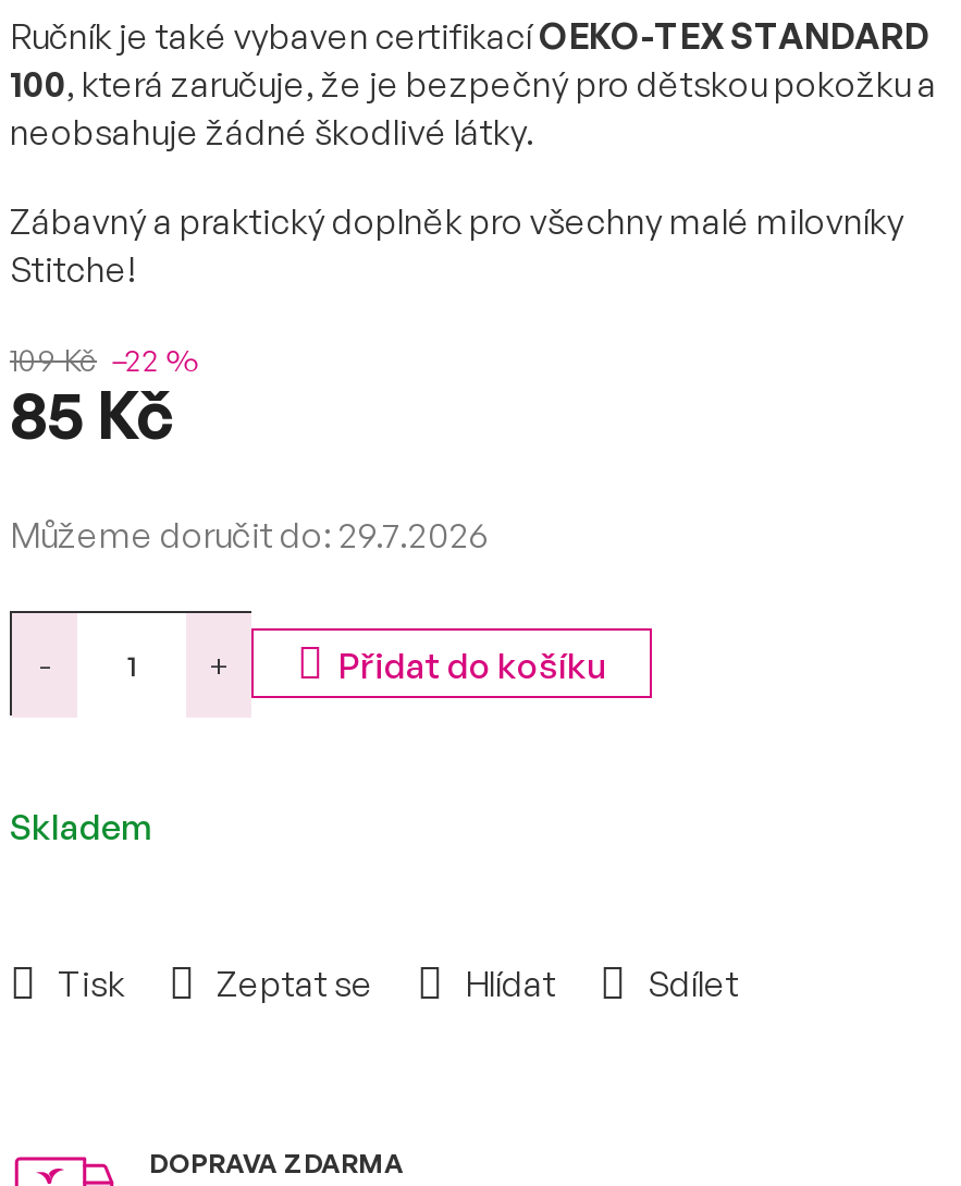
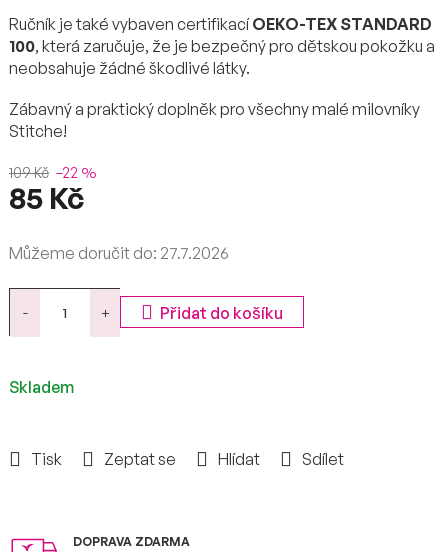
- Můžeme doručit do: 29.7.2026
+ Můžeme doručit do: 27.7.2026
